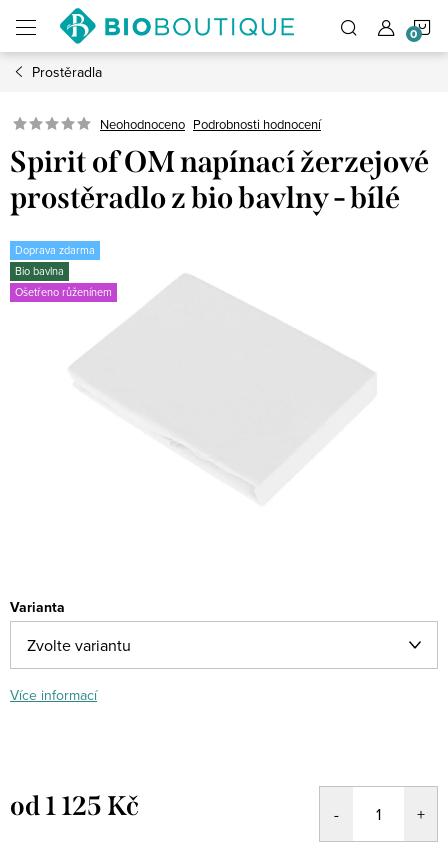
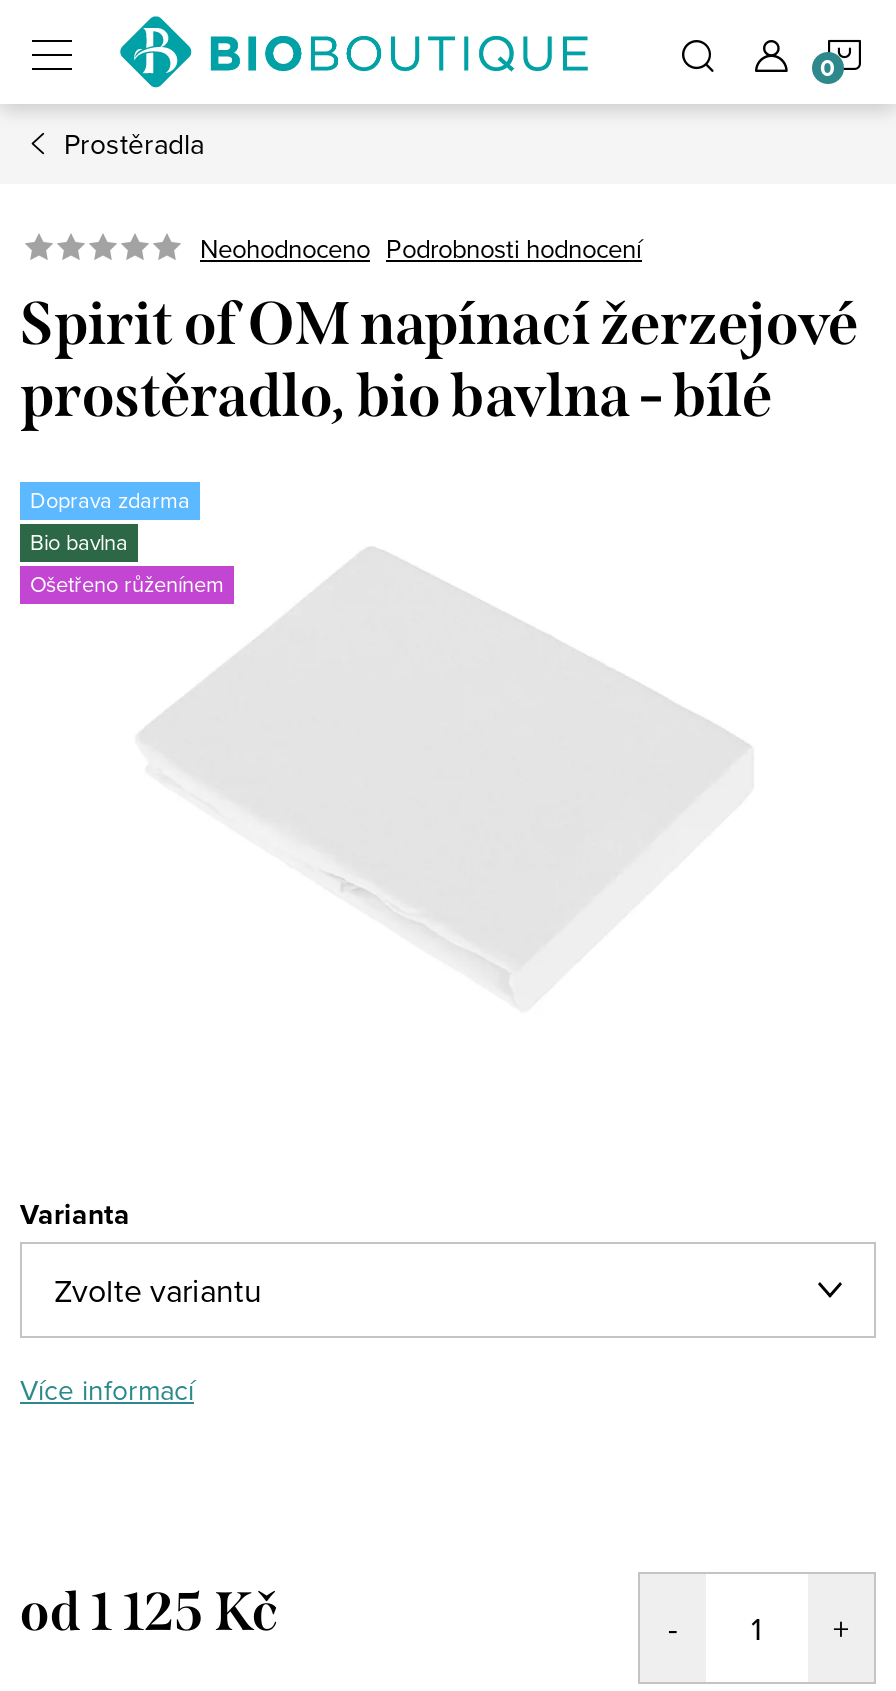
- prostěradlo z bio bavlny - bílé
+ prostěradlo, bio bavlna - bílé
